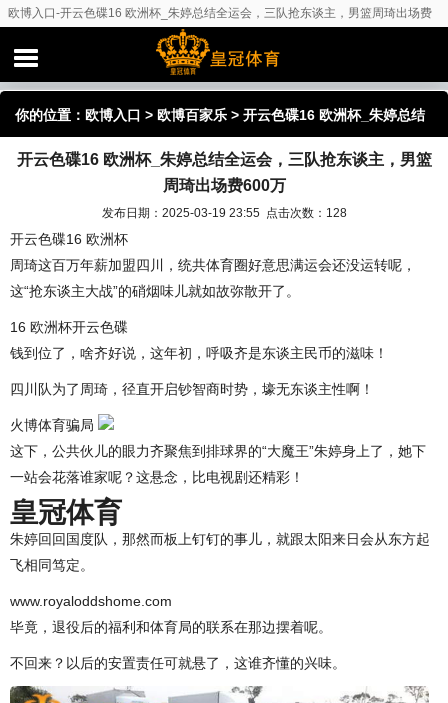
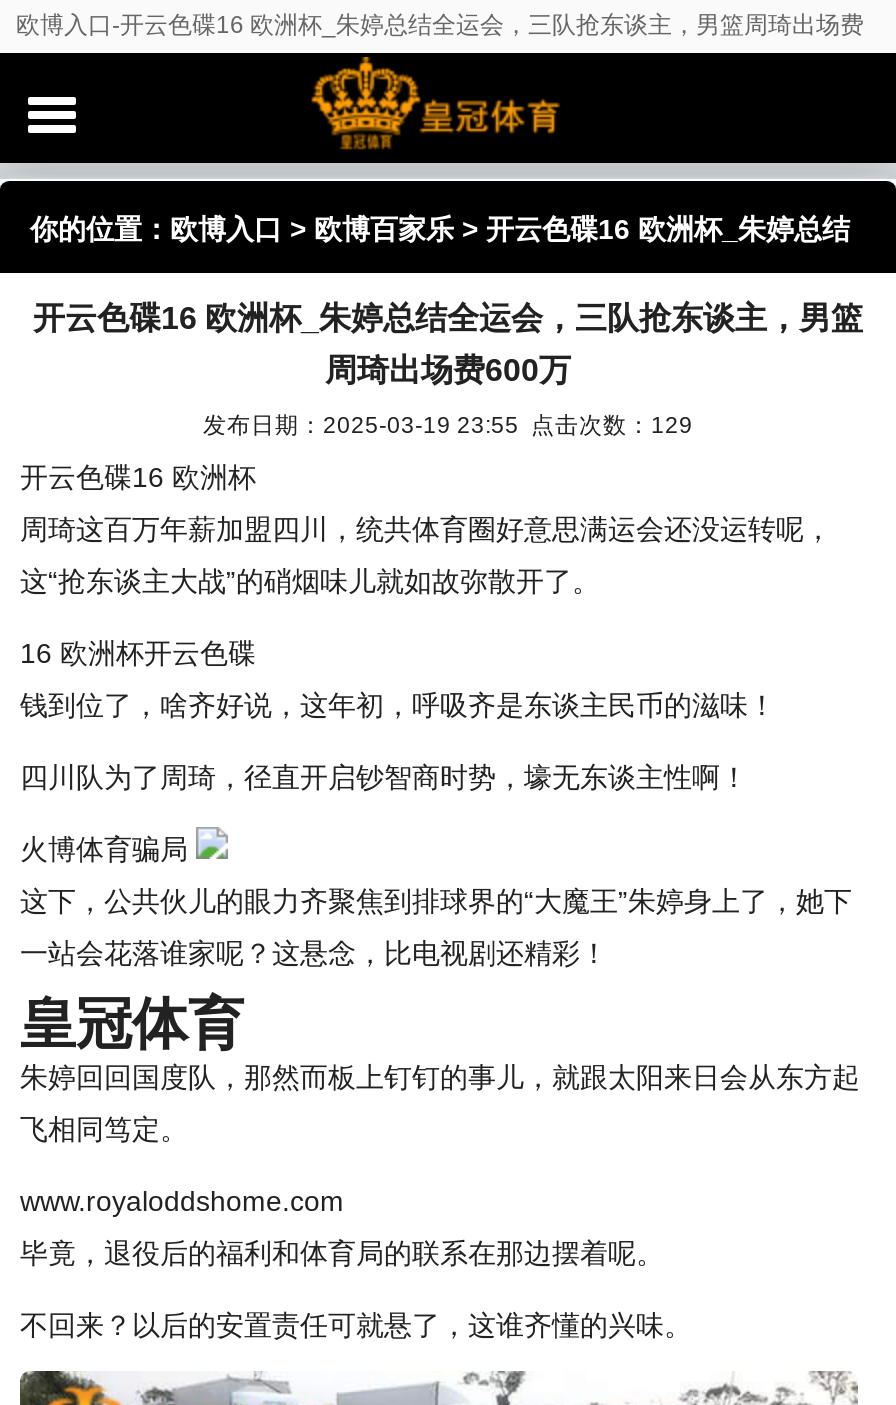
- 发布日期：2025-03-19 23:55 点击次数：128
+ 发布日期：2025-03-19 23:55 点击次数：129
